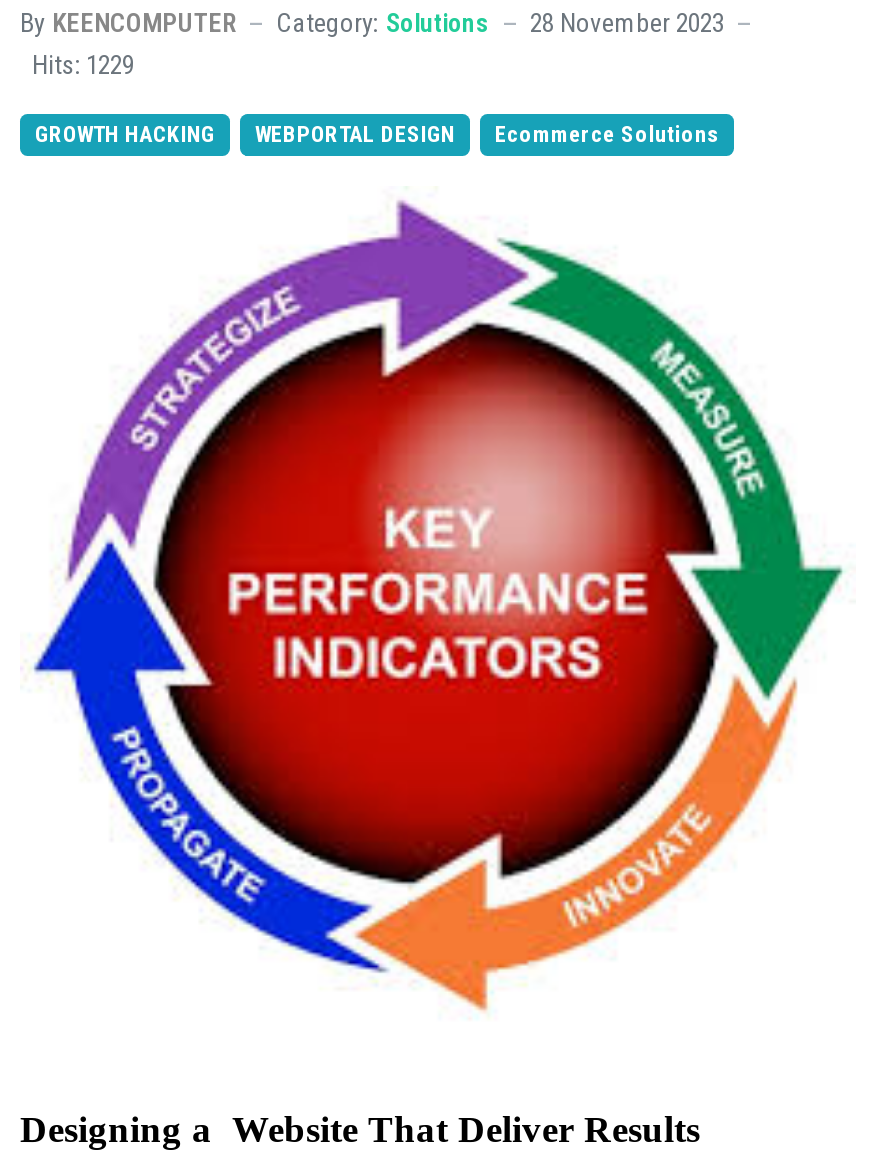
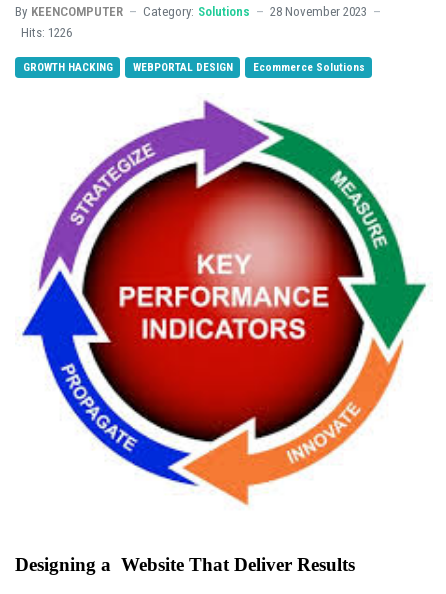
- Hits: 1229
+ Hits: 1226
